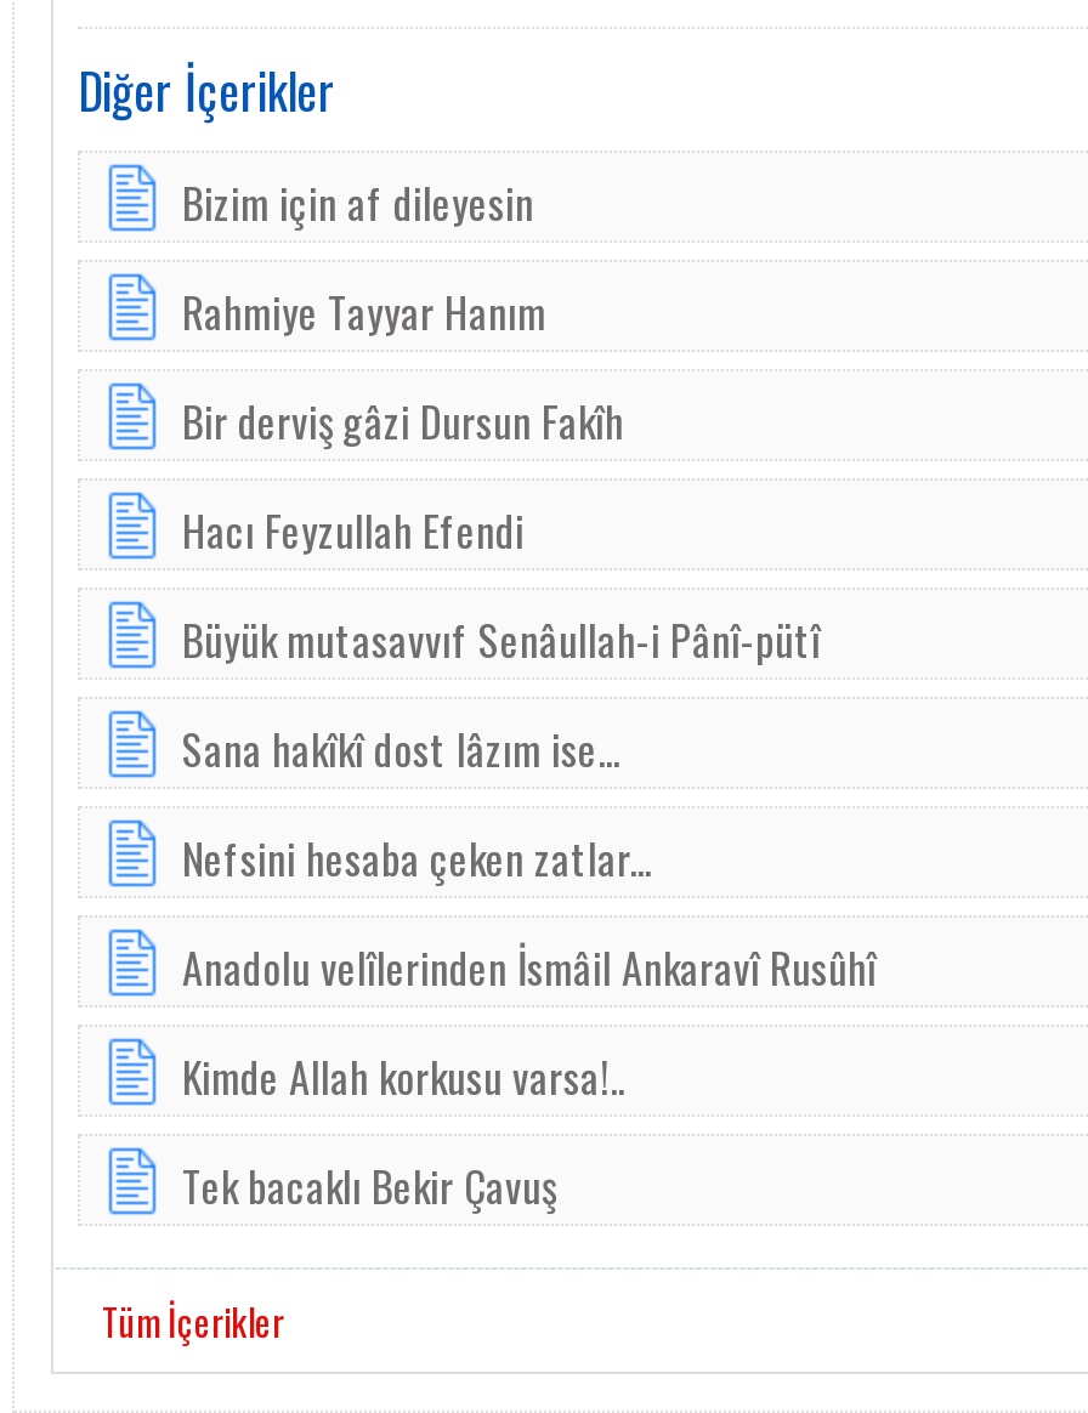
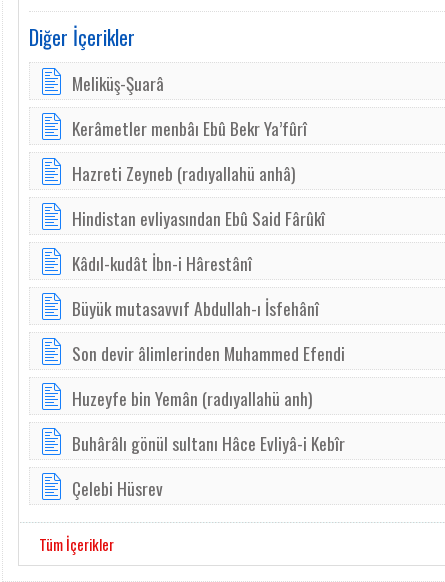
- Bizim için af dileyesin
+ Meliküş-Şuarâ

- Rahmiye Tayyar Hanım
+ Kerâmetler menbâı Ebû Bekr Ya’fûrî

- Bir derviş gâzi Dursun Fakîh
+ Hazreti Zeyneb (radıyallahü anhâ)

- Hacı Feyzullah Efendi
+ Hindistan evliyasından Ebû Said Fârûkî

- Büyük mutasavvıf Senâullah-i Pânî-pütî
+ Kâdıl-kudât İbn-i Hârestânî

- Sana hakîkî dost lâzım ise...
+ Büyük mutasavvıf Abdullah-ı İsfehânî

- Nefsini hesaba çeken zatlar...
+ Son devir âlimlerinden Muhammed Efendi

- Anadolu velîlerinden İsmâil Ankaravî Rusûhî
+ Huzeyfe bin Yemân (radıyallahü anh)

- Kimde Allah korkusu varsa!..
+ Buhârâlı gönül sultanı Hâce Evliyâ-i Kebîr

- Tek bacaklı Bekir Çavuş
+ Çelebi Hüsrev
